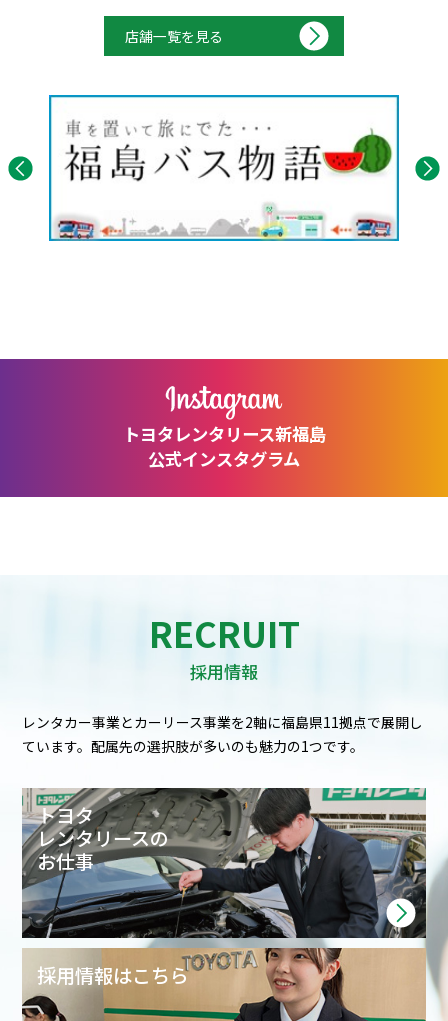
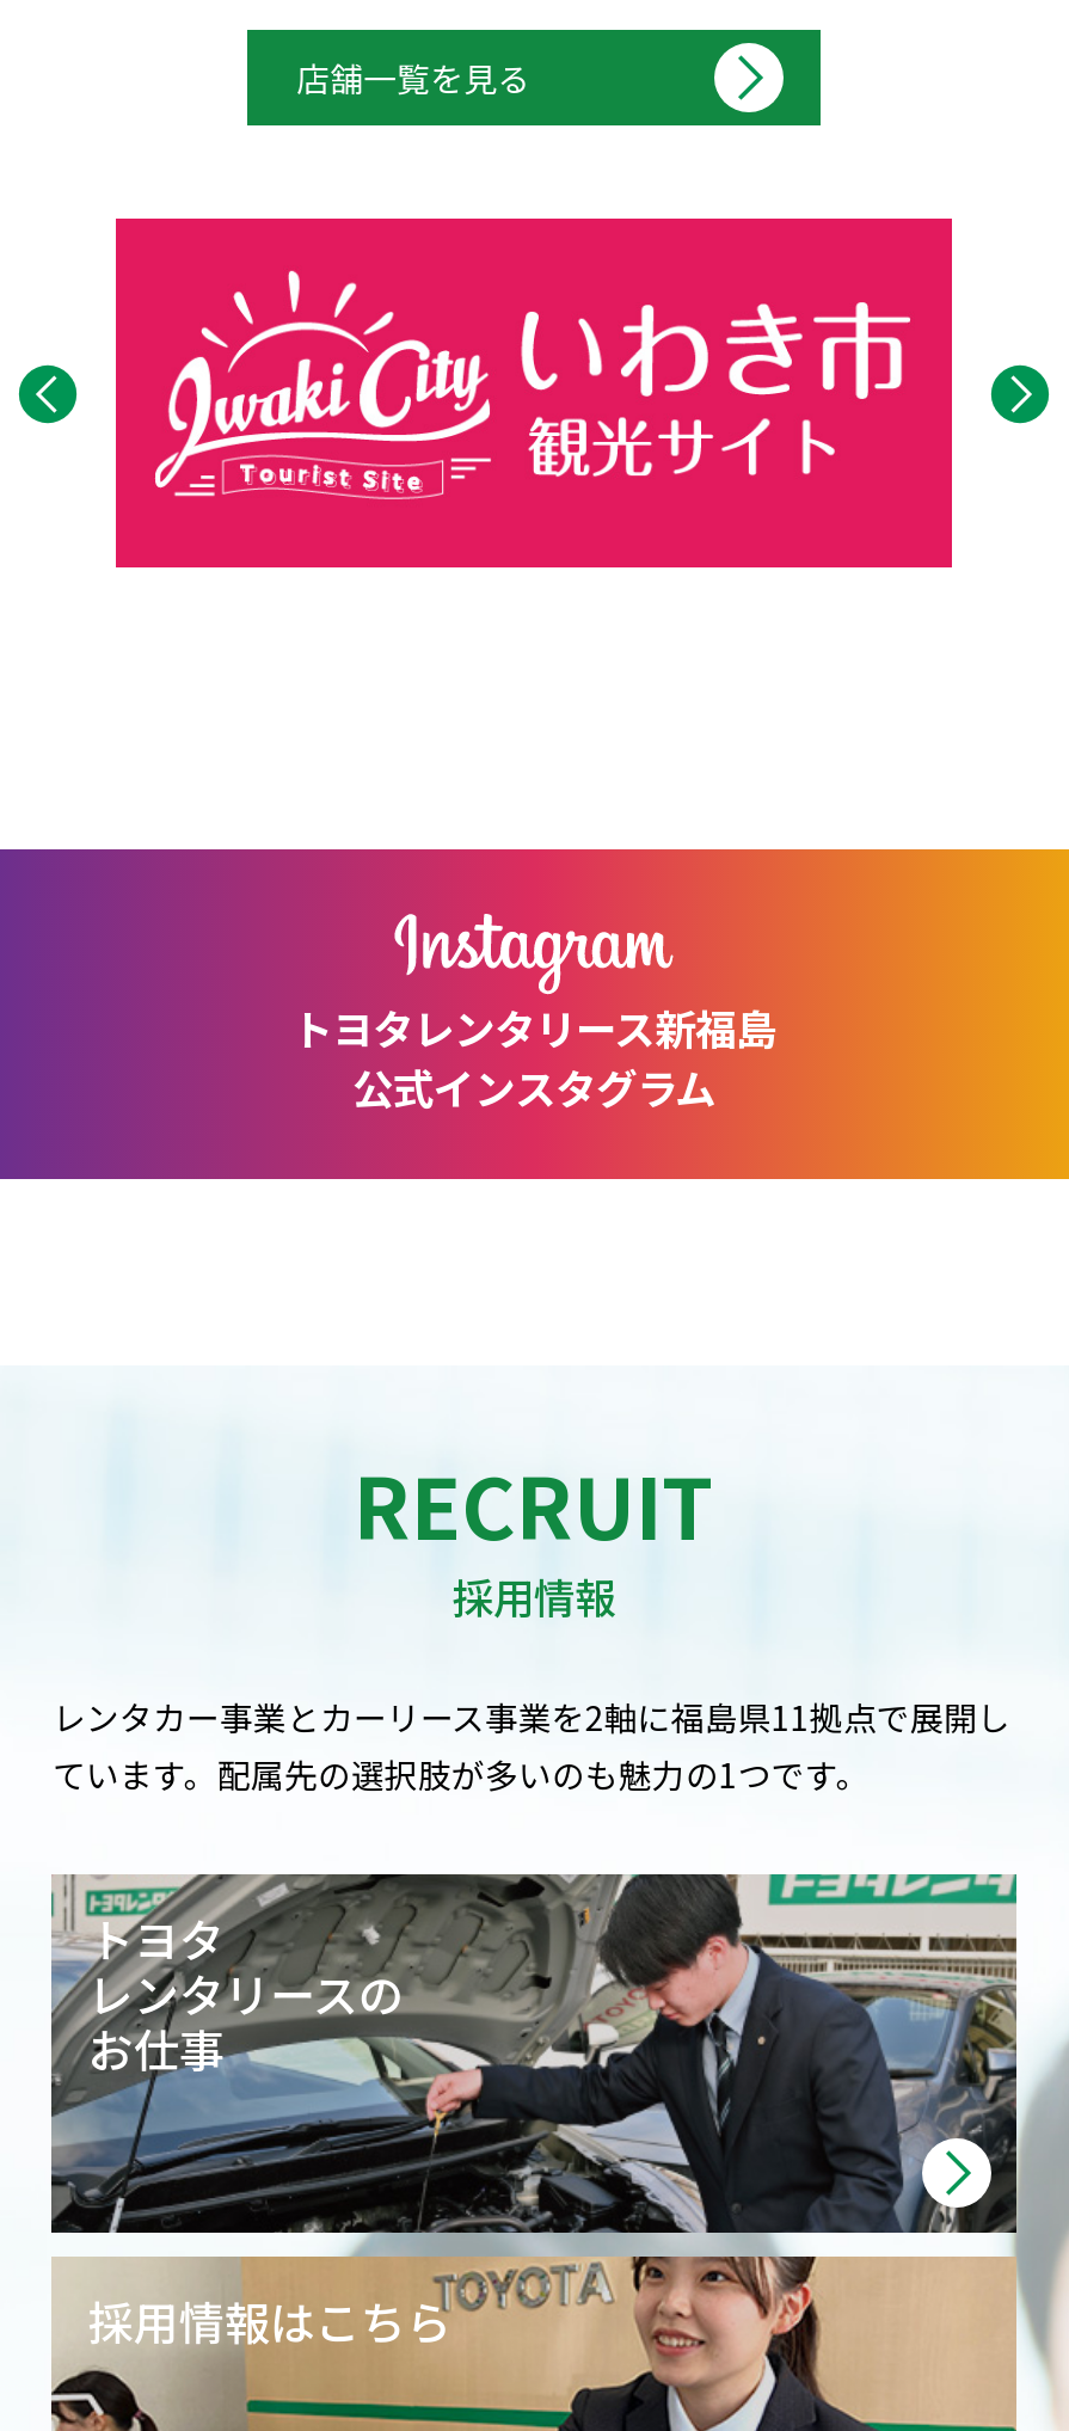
- [image]
+ [image]
